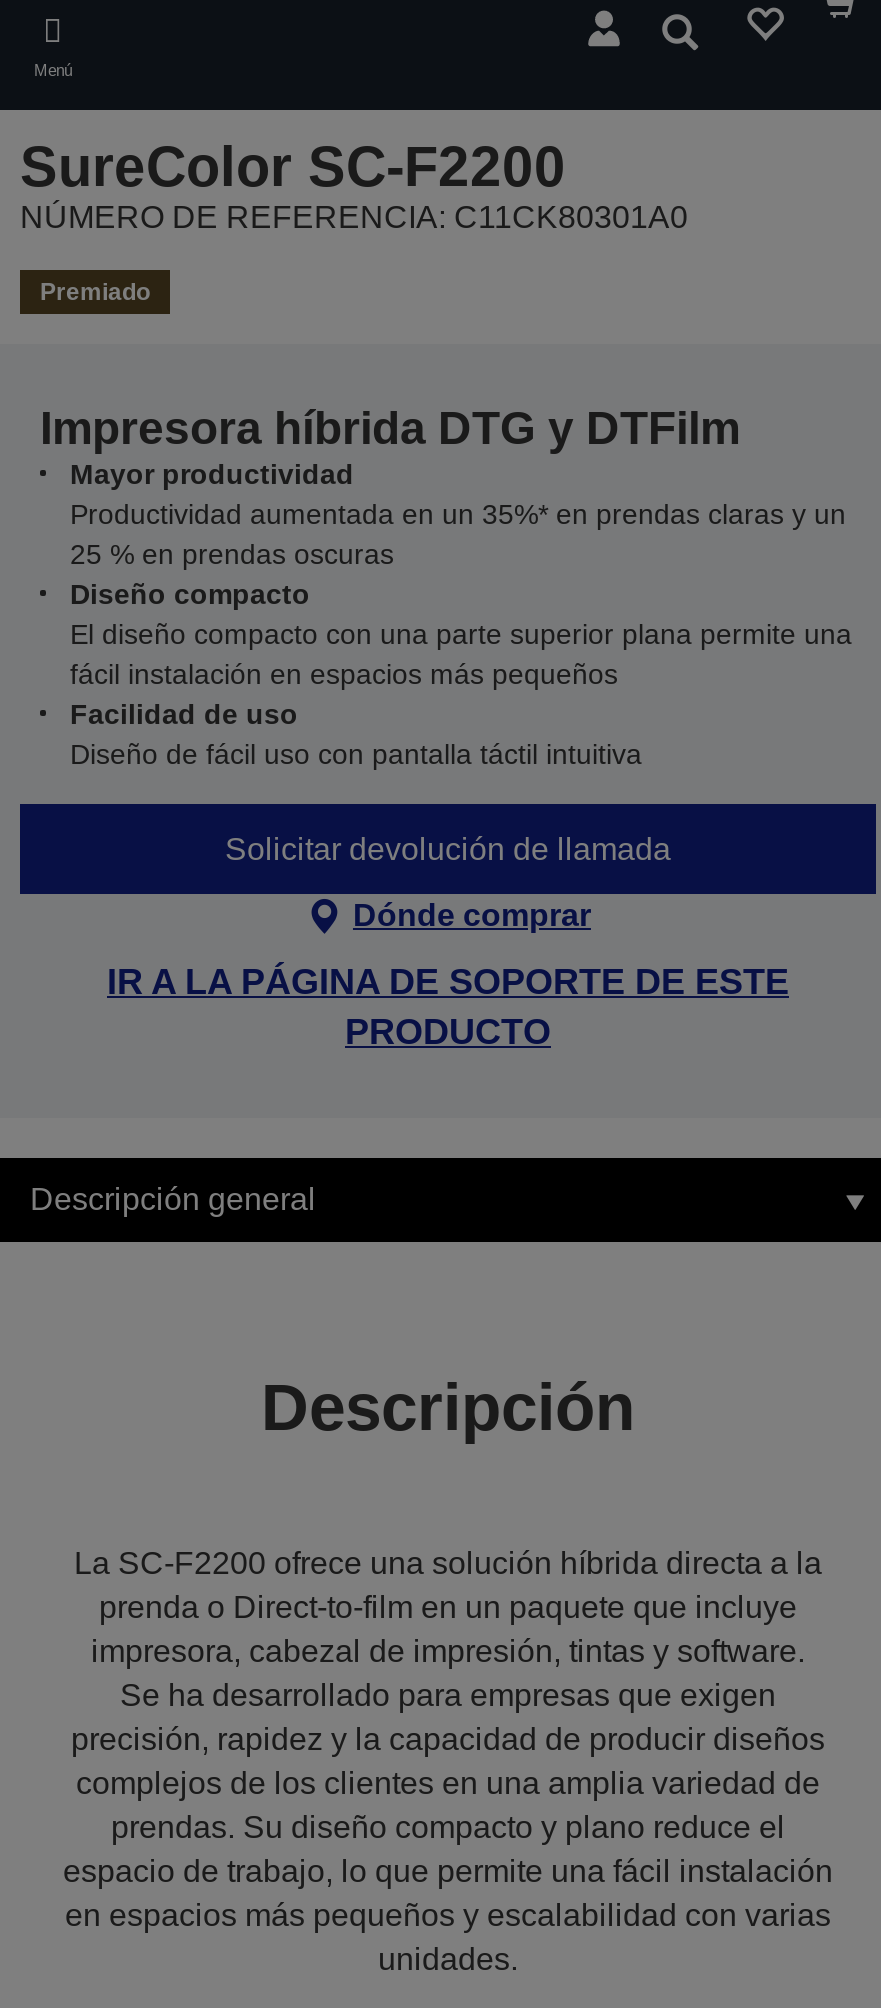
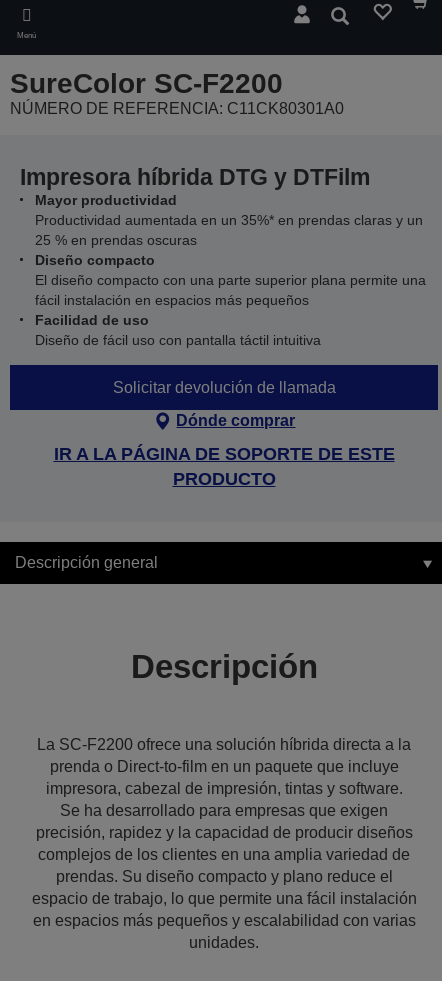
- Premiado
